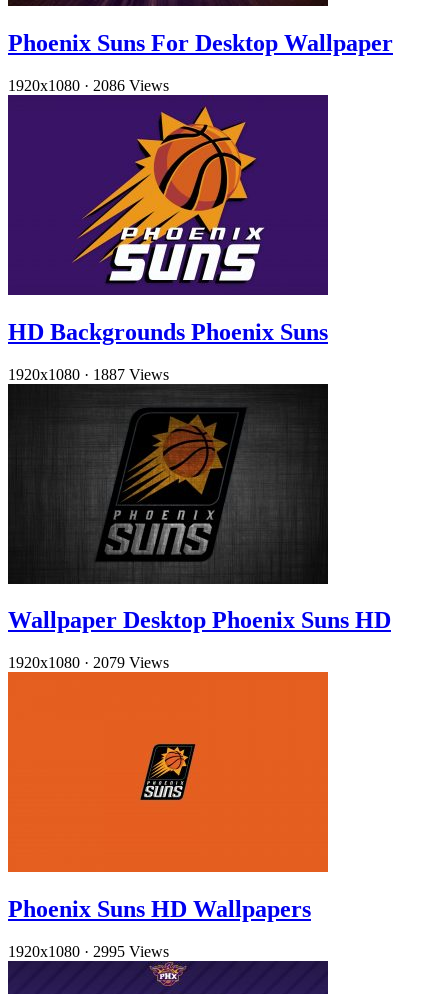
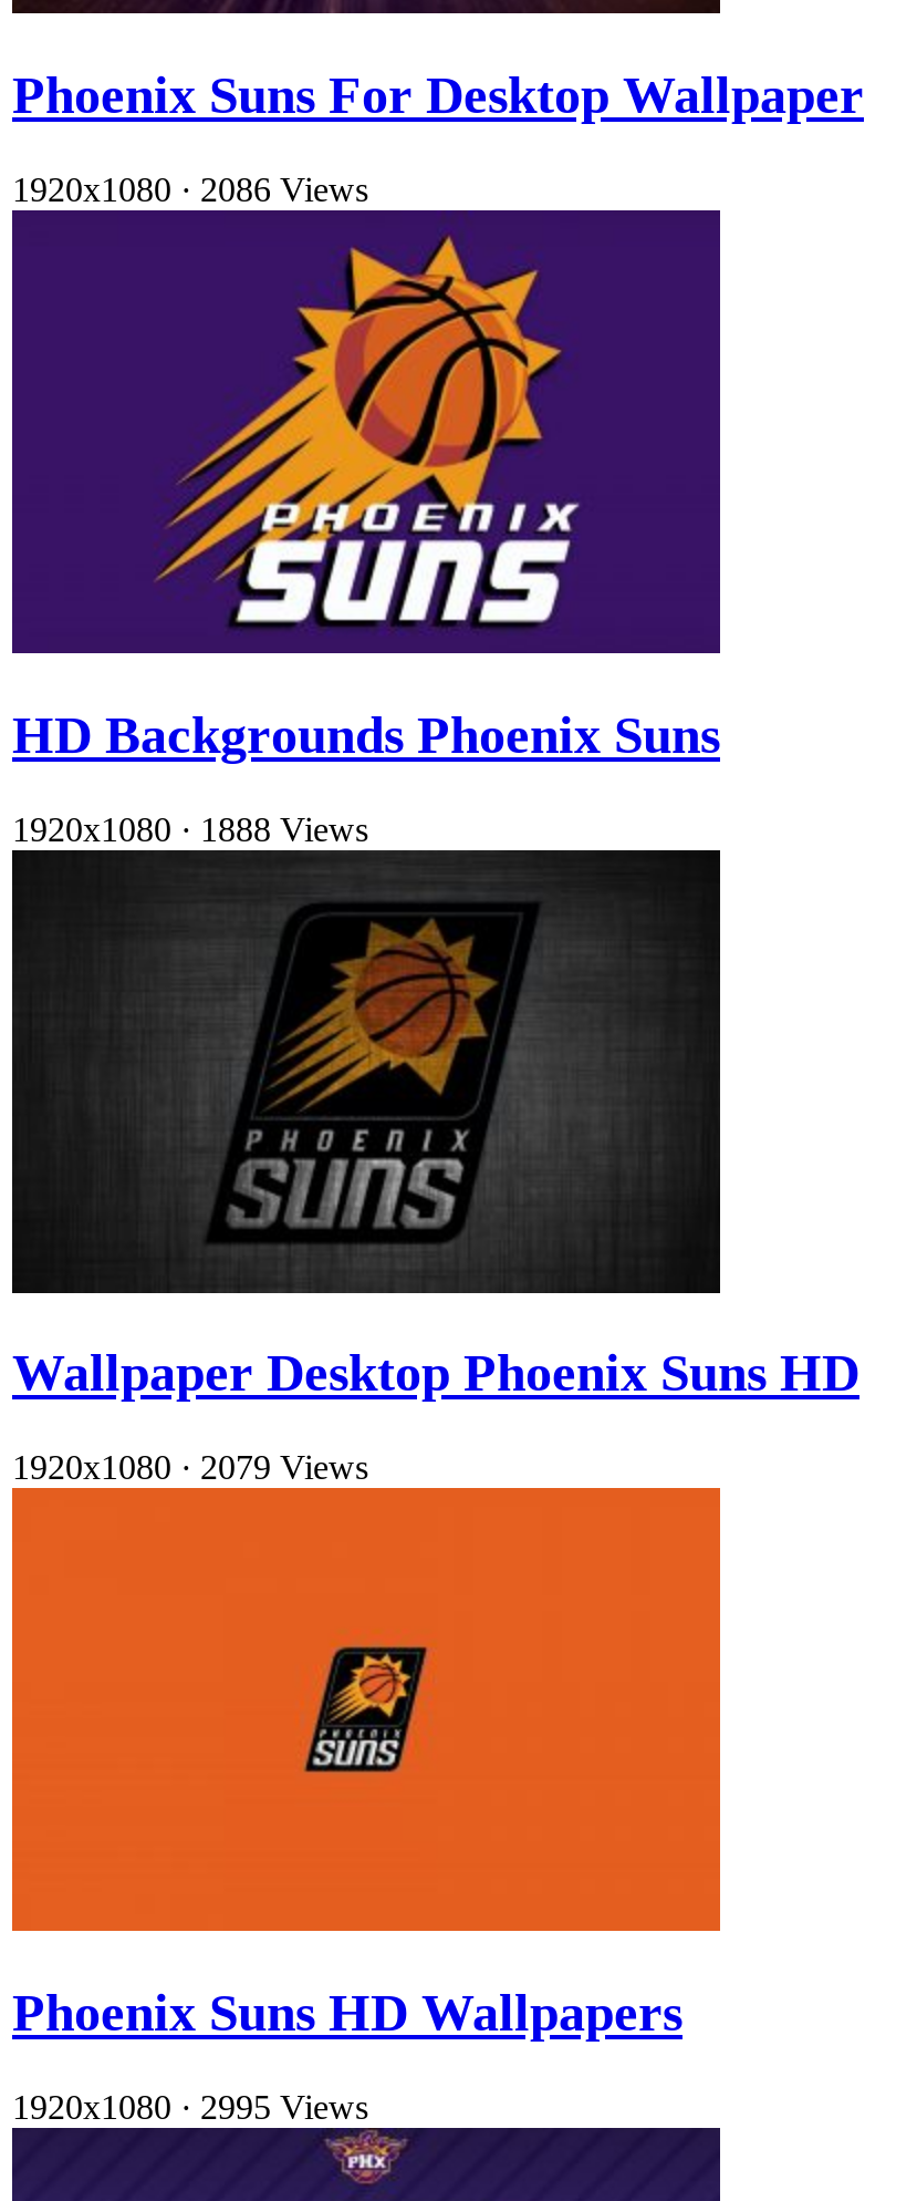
- 1920x1080 · 1887 Views
+ 1920x1080 · 1888 Views
